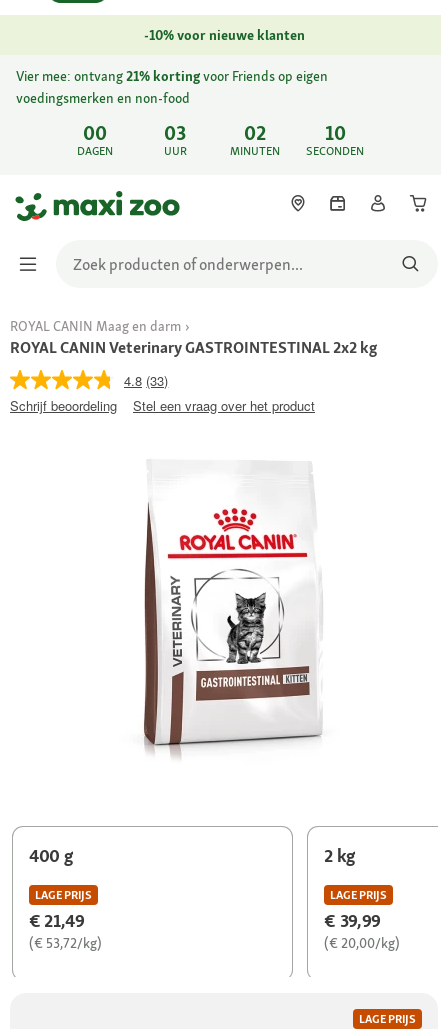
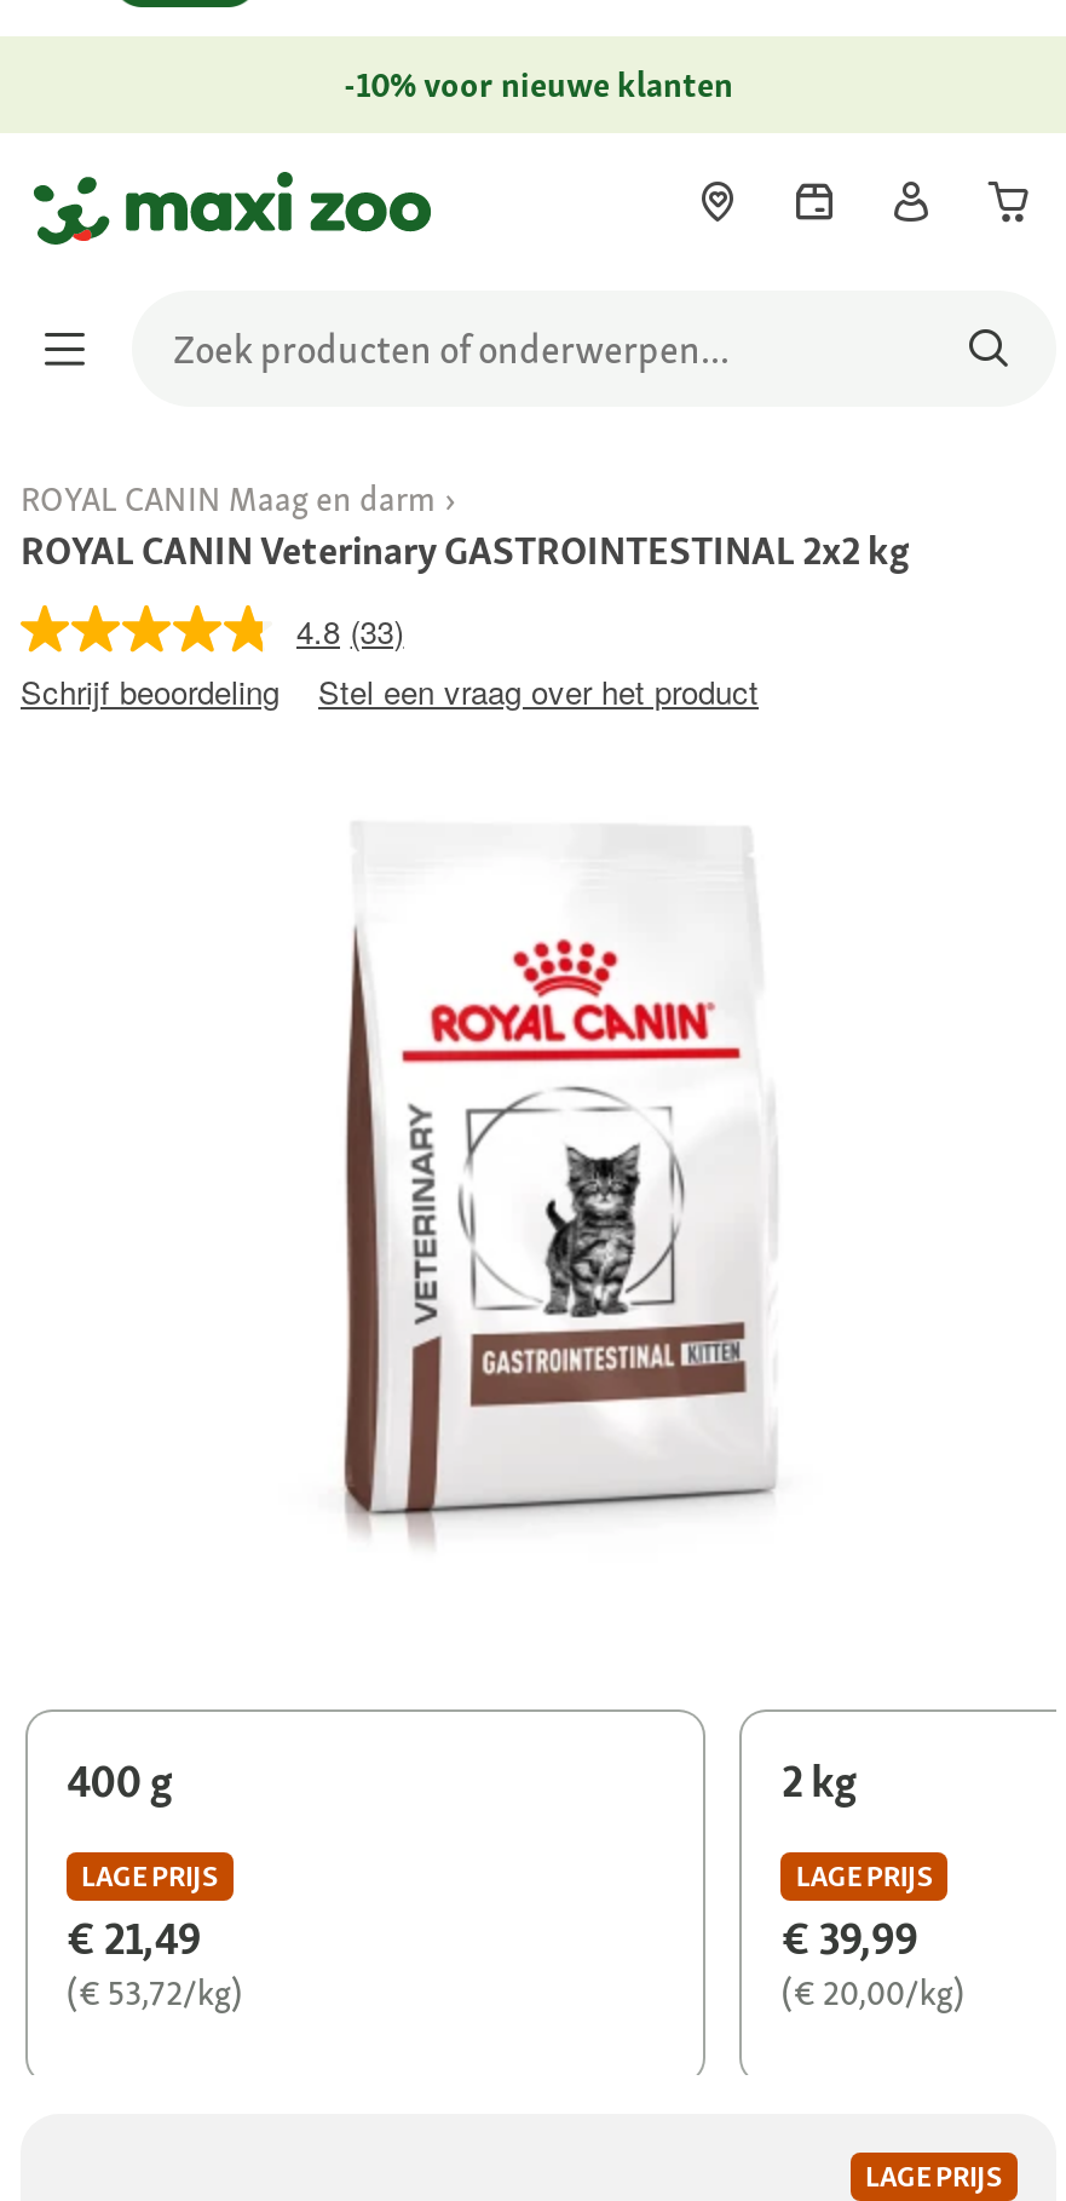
- Vier mee: ontvang 21% kortingvoor Friends op eigen
- voedingsmerken en non-food

- 00
- DAGEN

- 03
- UUR

- 02
- MINUTEN

- 10
- SECONDEN
